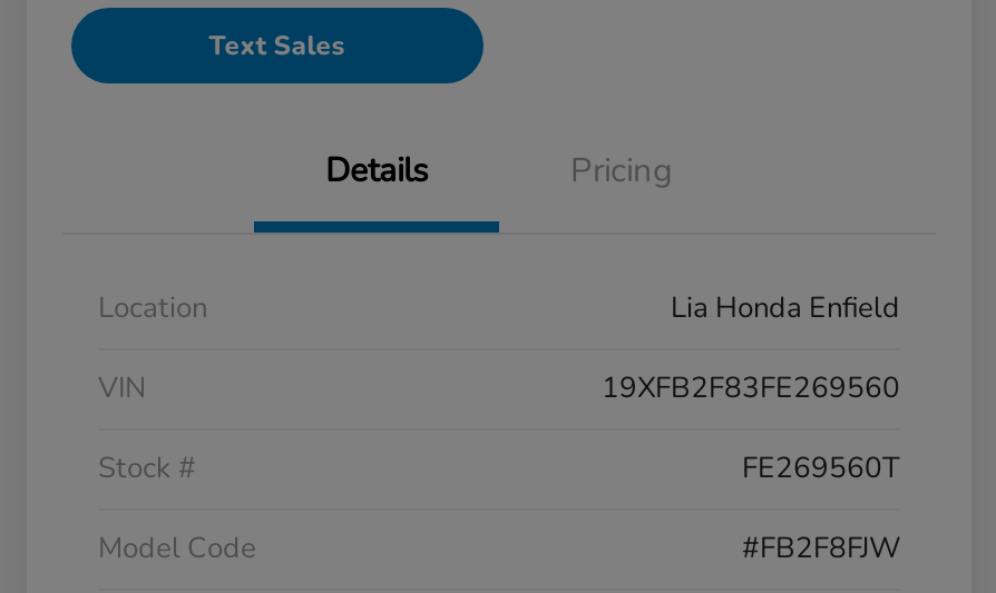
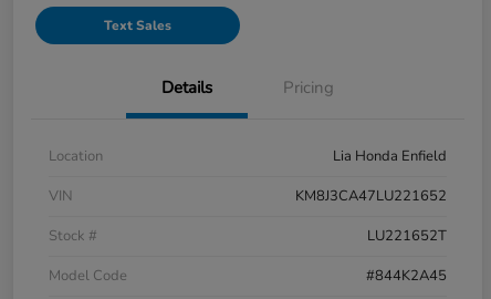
- 19XFB2F83FE269560
+ KM8J3CA47LU221652

- FE269560T
+ LU221652T

- #FB2F8FJW
+ #844K2A45
